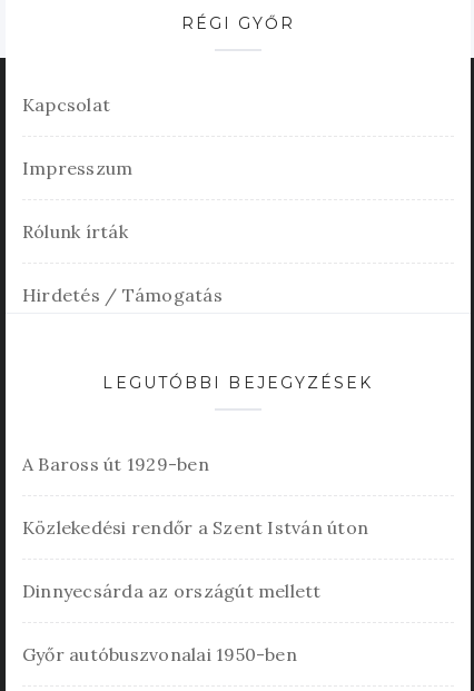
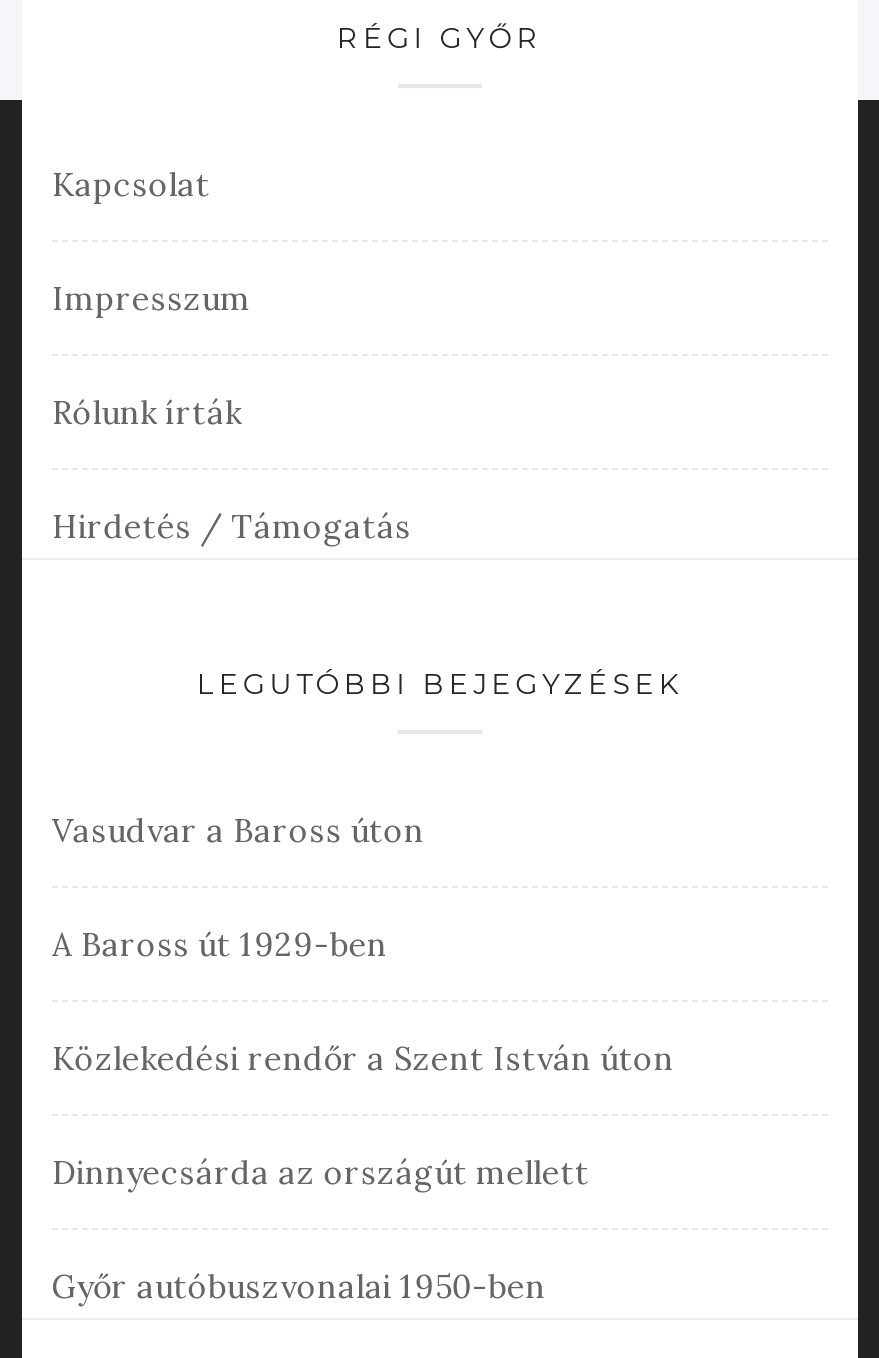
+ Vasudvar a Baross úton
